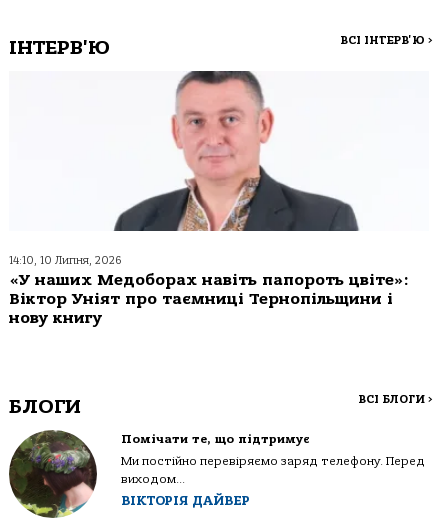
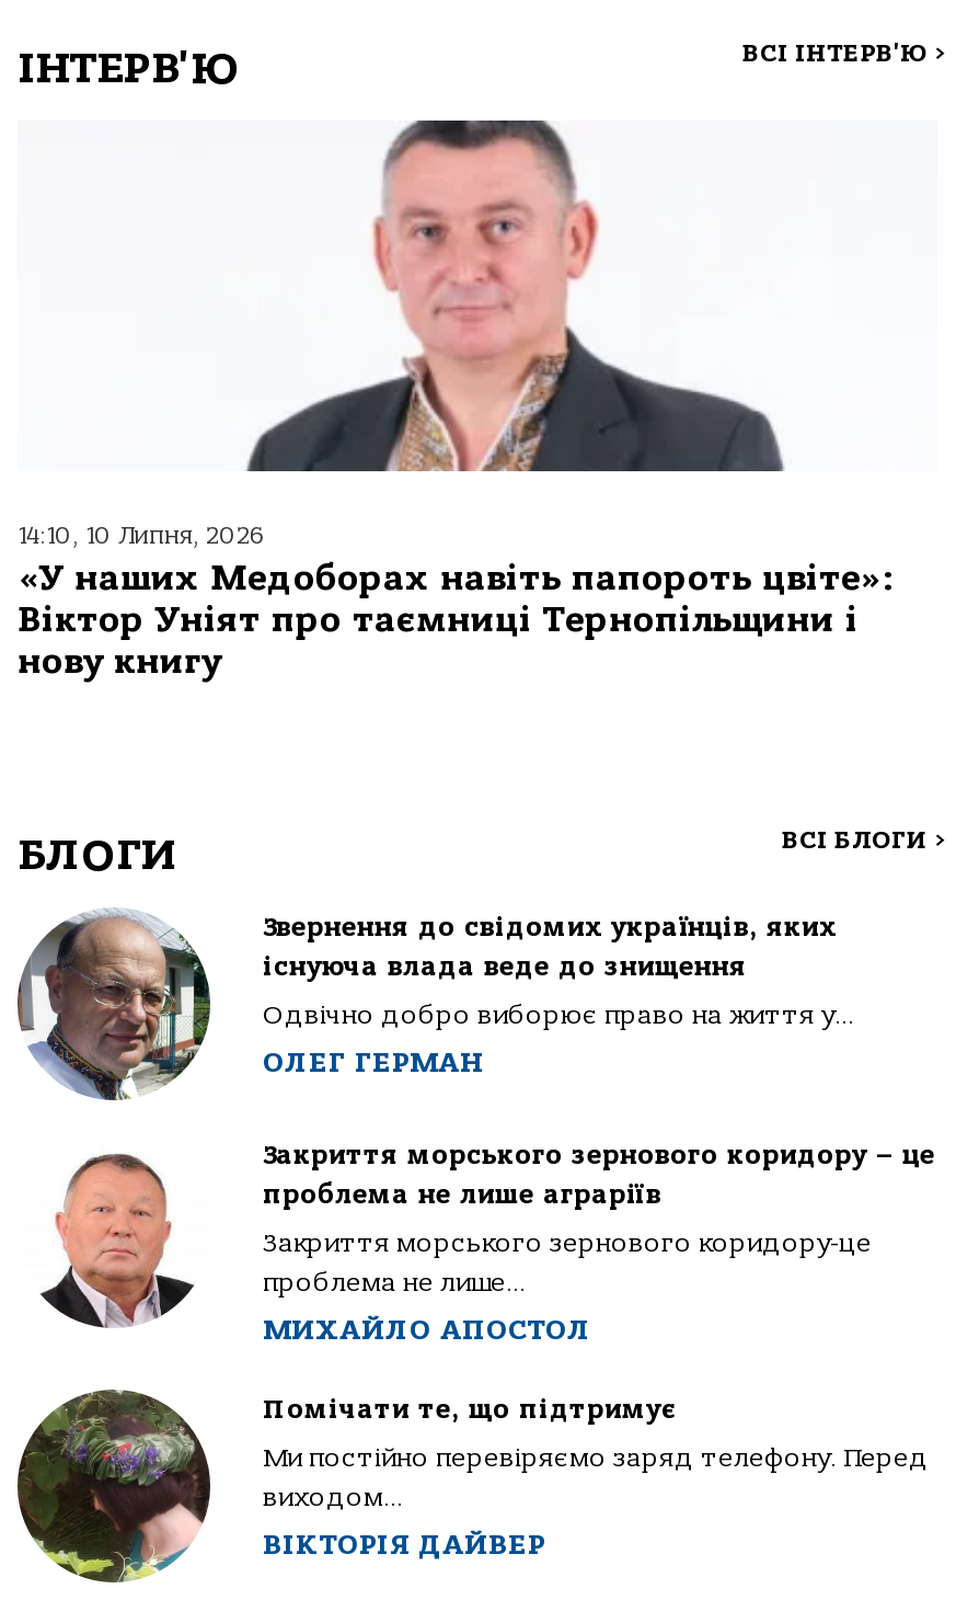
+ [image]
+ Звернення до свідомих українців, яких
+ існуюча влада веде до знищення
+ Одвічно добро виборює право на життя у...
+ ОЛЕГ ГЕРМАН
+ Закриття морського зернового коридору – це
+ проблема не лише аграріїв
+ Закриття морського зернового коридору-це
+ проблема не лише...
+ МИХАЙЛО АПОСТОЛ

+ [image]
